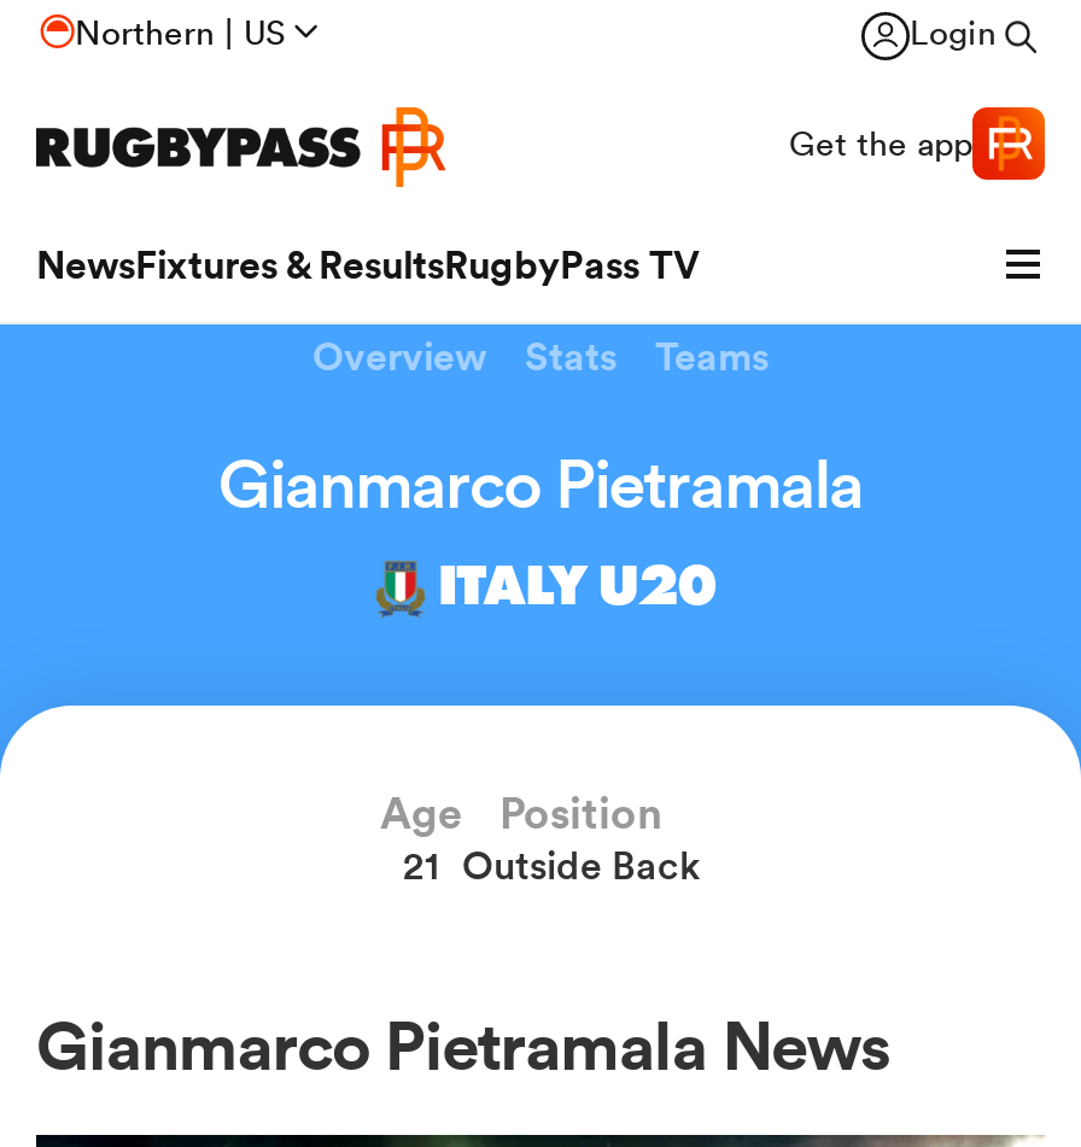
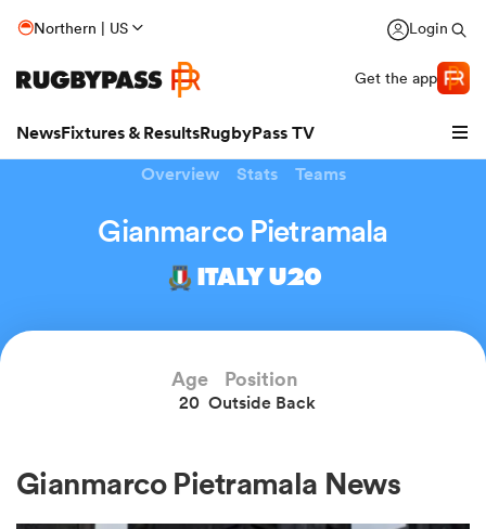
- 21 Outside Back
+ 20 Outside Back
